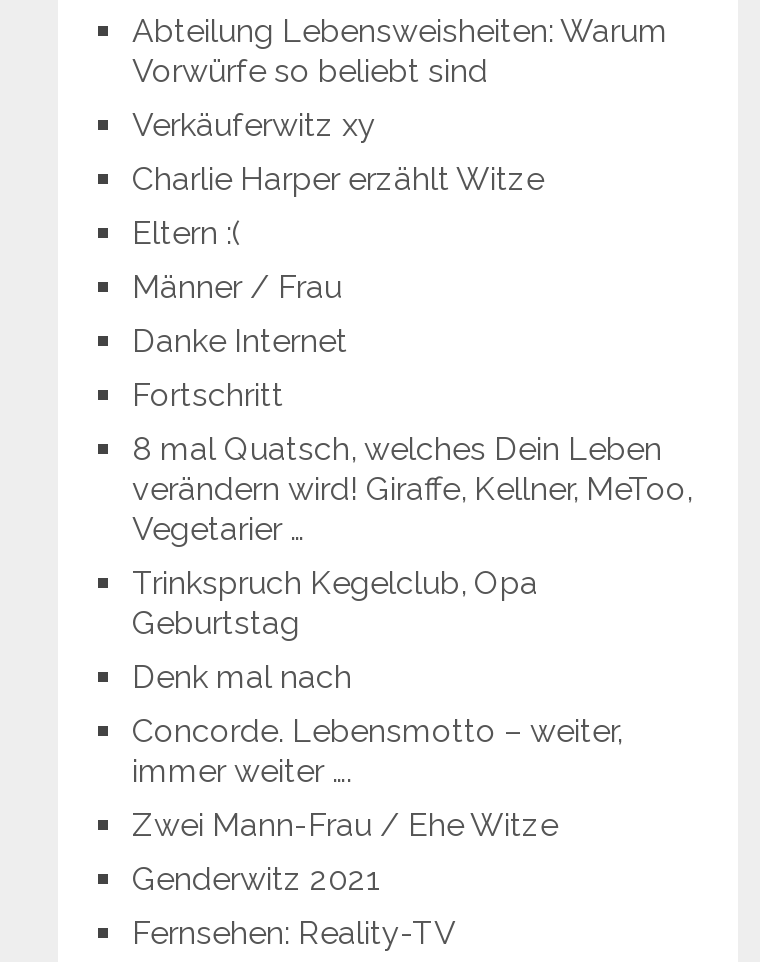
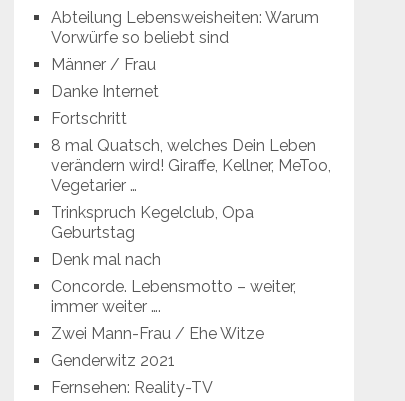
- Verkäuferwitz xy
- Charlie Harper erzählt Witze
- Eltern :(
